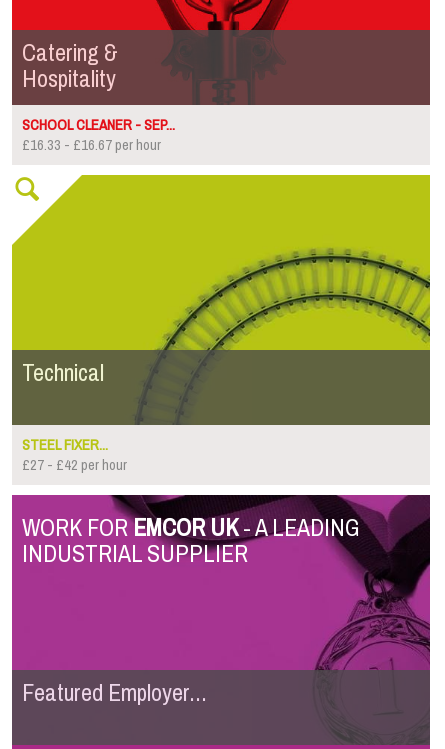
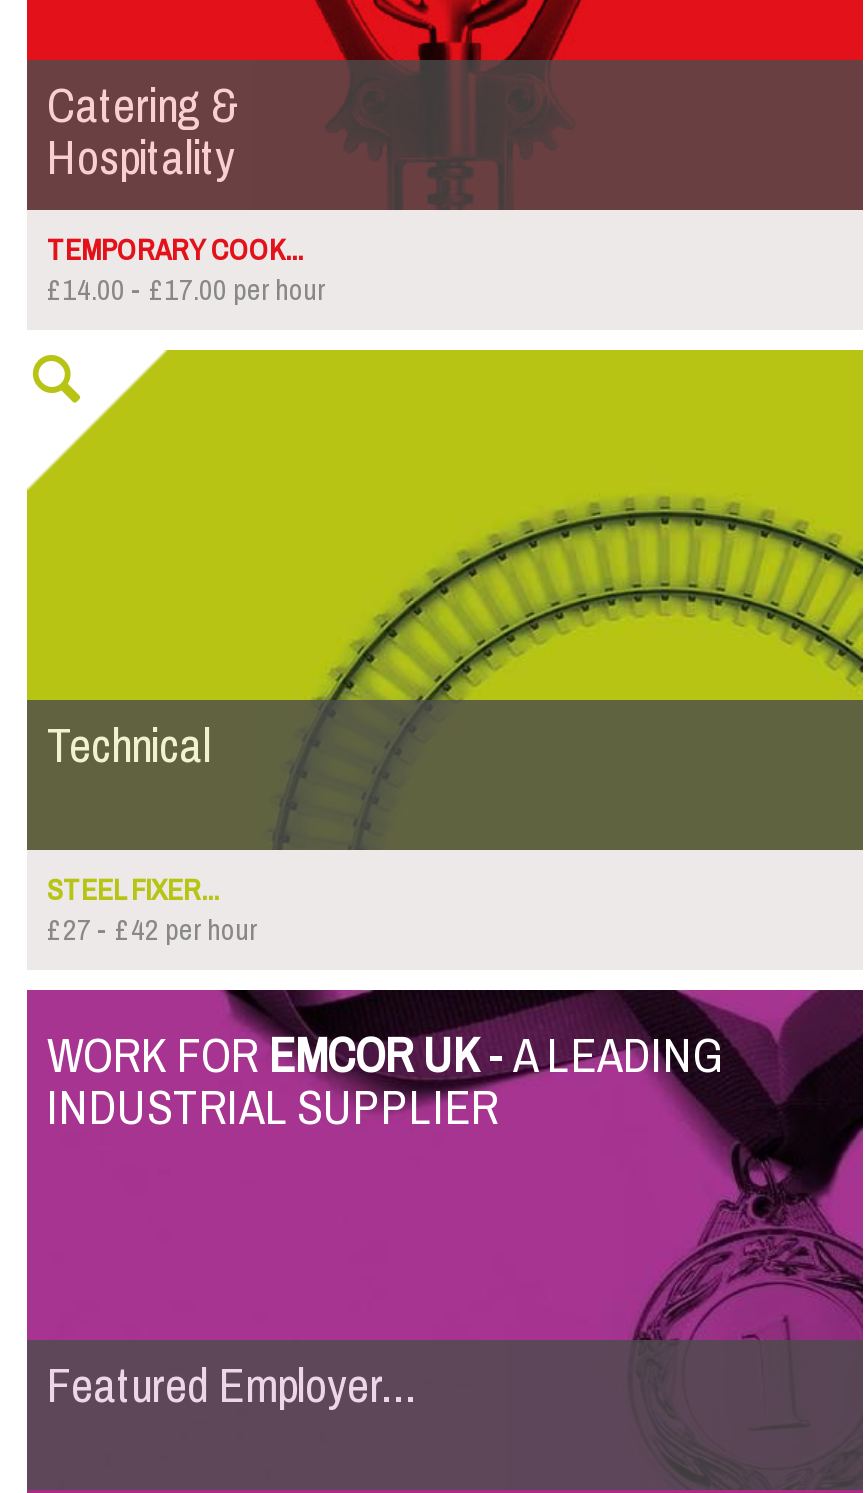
- SCHOOL CLEANER - SEP...
- £16.33 - £16.67 per hour
+ TEMPORARY COOK...
+ £14.00 - £17.00 per hour
